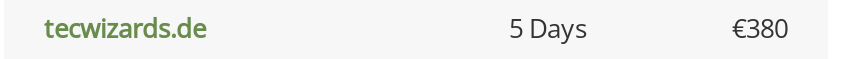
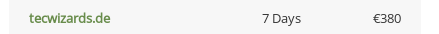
- 5 Days
+ 7 Days
